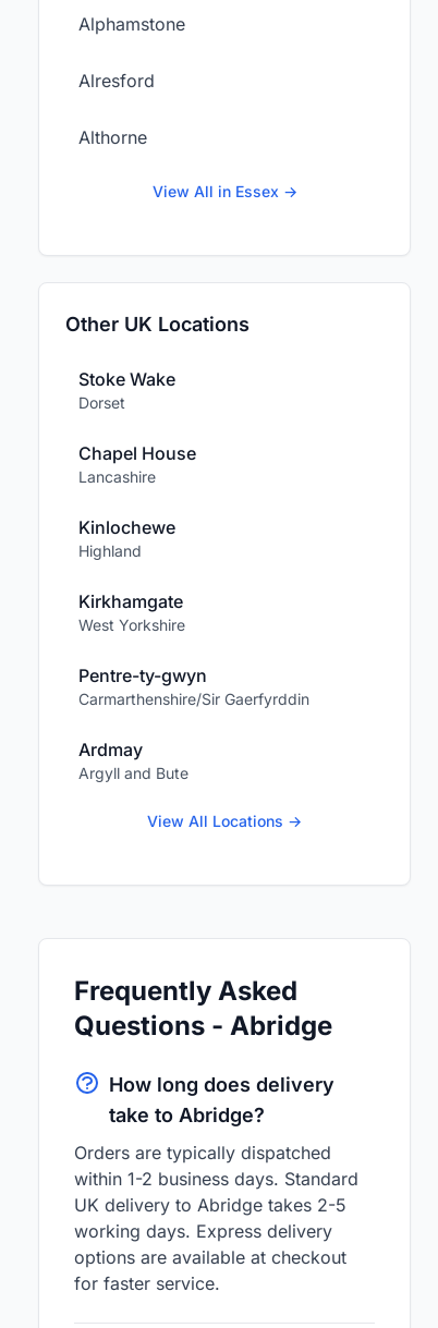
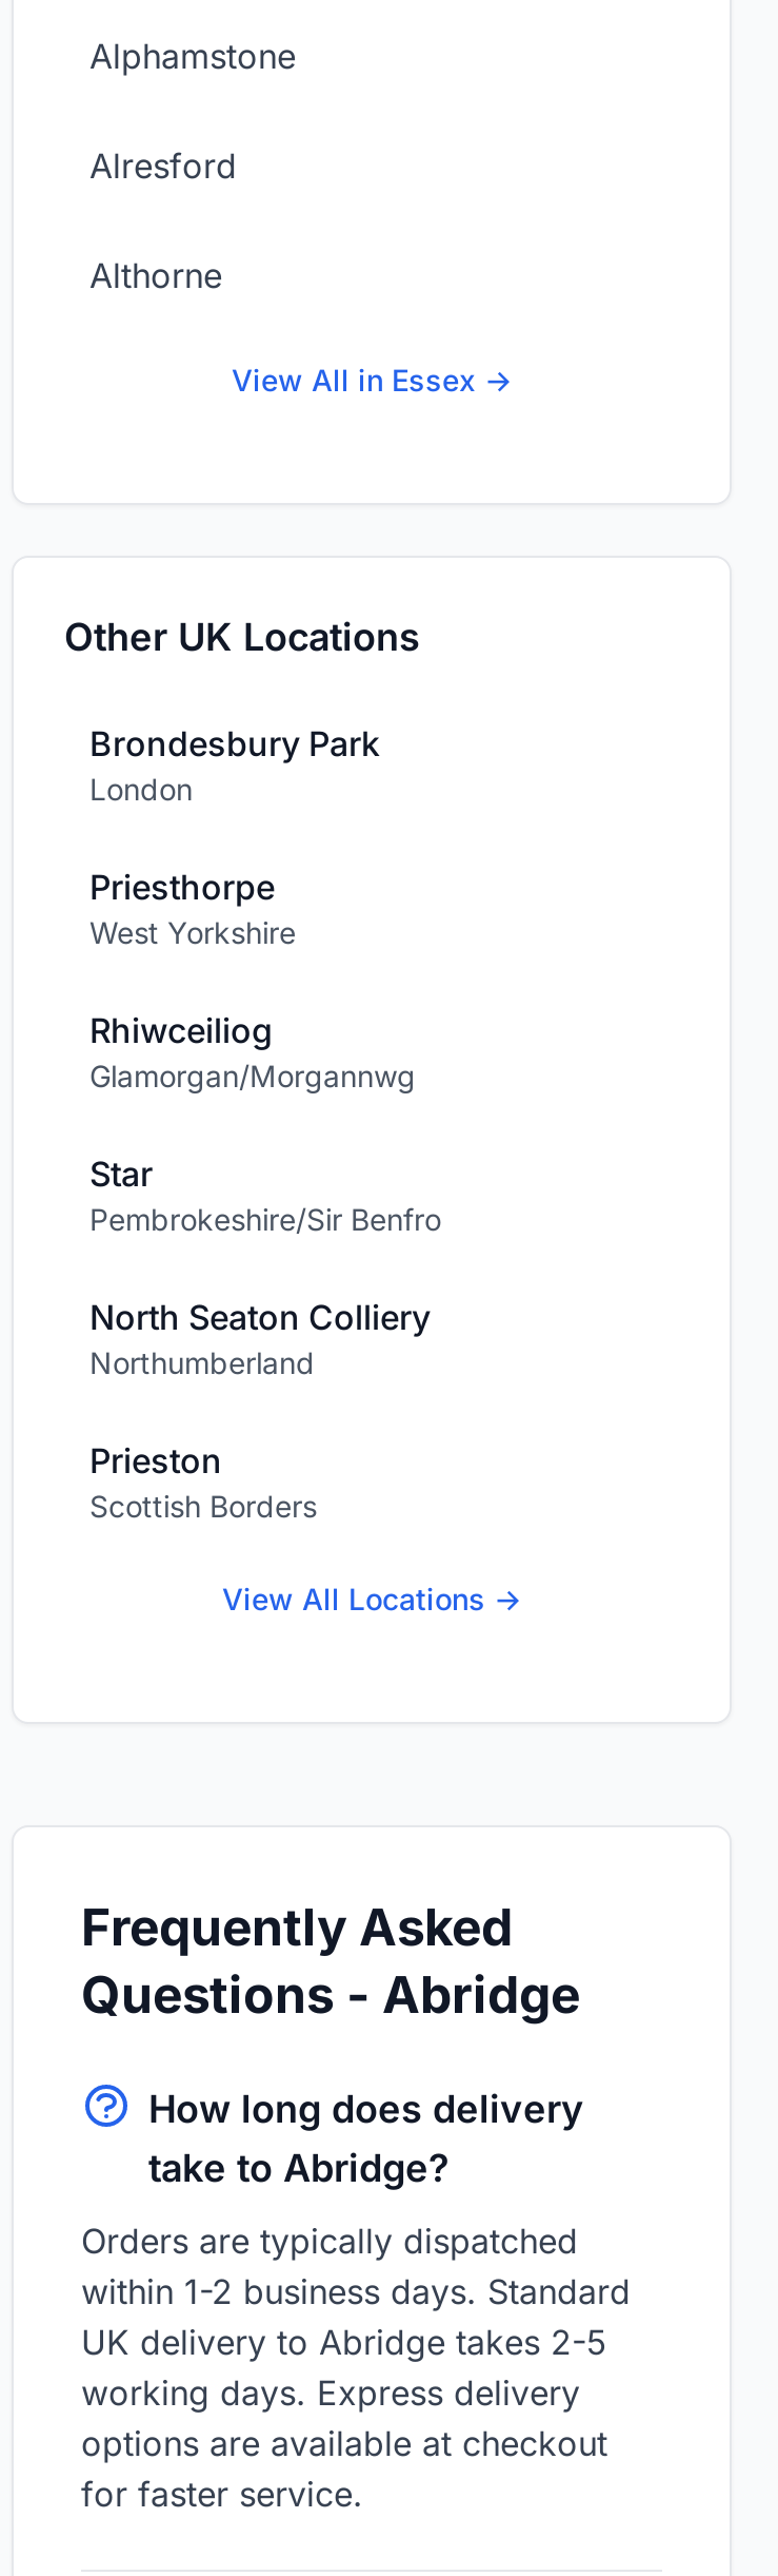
- Stoke Wake
- Dorset
- Chapel House
- Lancashire
- Kinlochewe
- Highland
- Kirkhamgate
+ Brondesbury Park
+ London
+ Priesthorpe

moved up: West Yorkshire

- Pentre-ty-gwyn
- Carmarthenshire/Sir Gaerfyrddin
- Ardmay
- Argyll and Bute
+ Rhiwceiliog
+ Glamorgan/Morgannwg
+ Star
+ Pembrokeshire/Sir Benfro
+ North Seaton Colliery
+ Northumberland
+ Prieston
+ Scottish Borders
